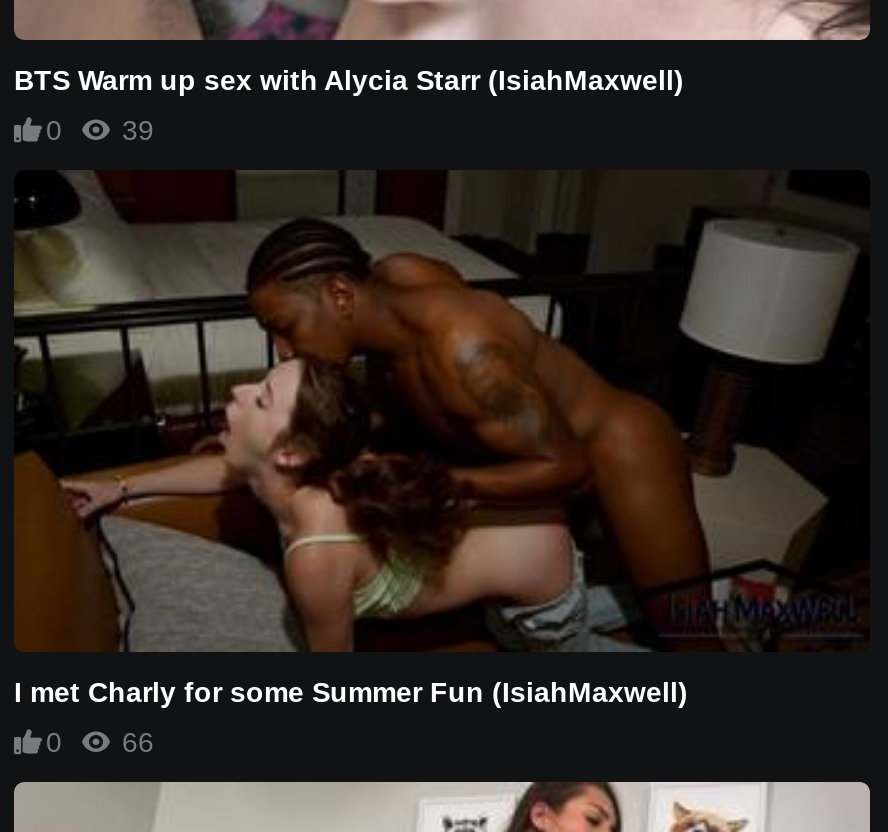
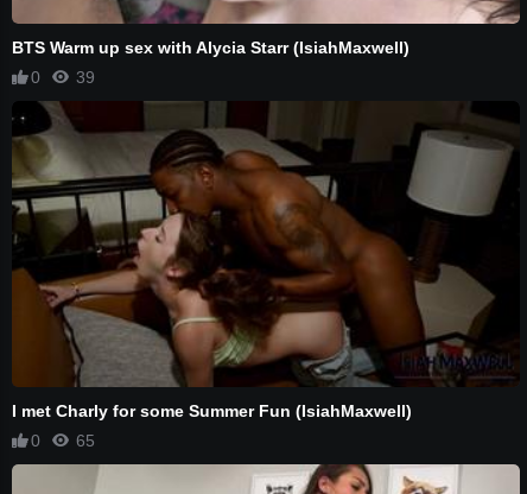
- 0 66
+ 0 65
